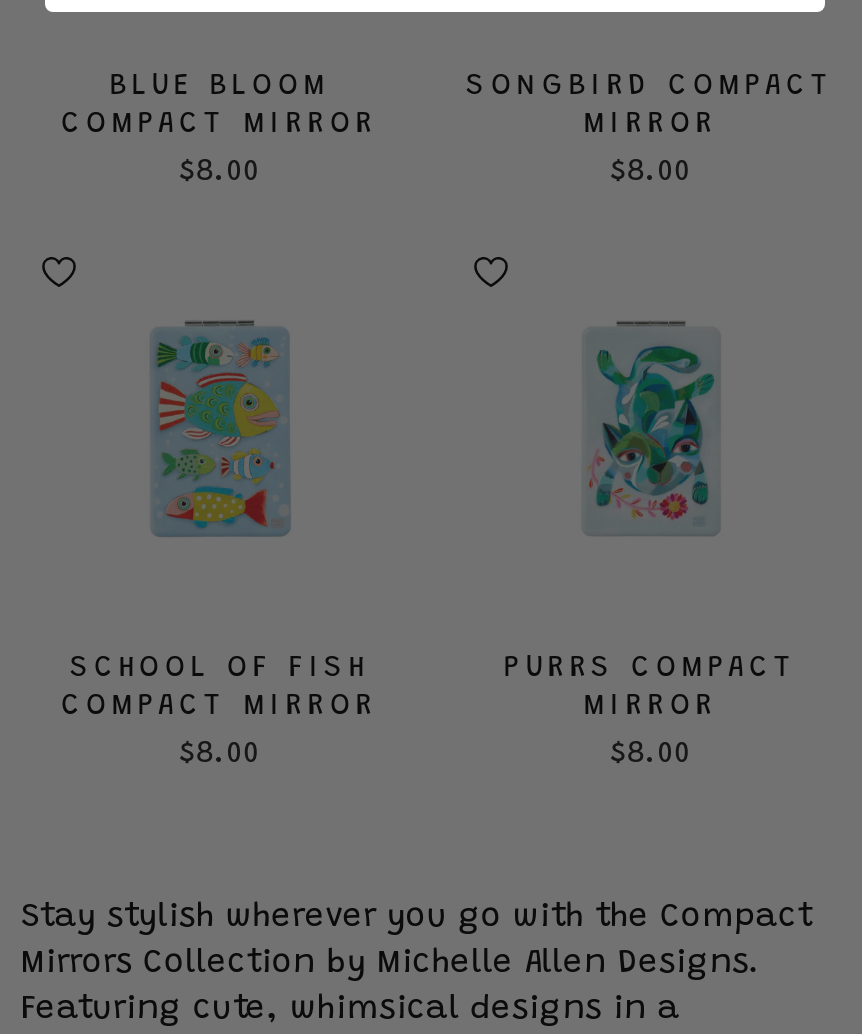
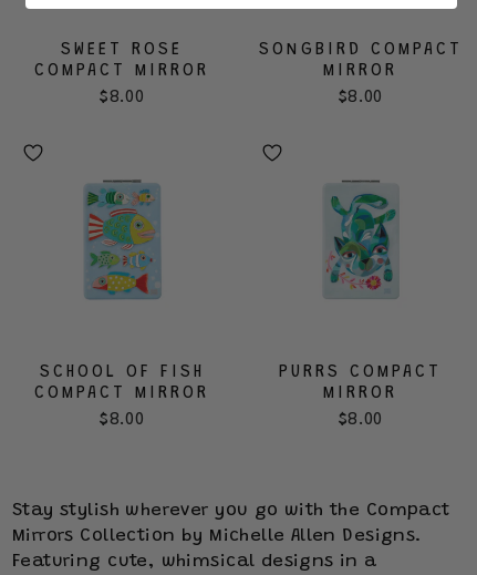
- BLUE BLOOM
+ SWEET ROSE
